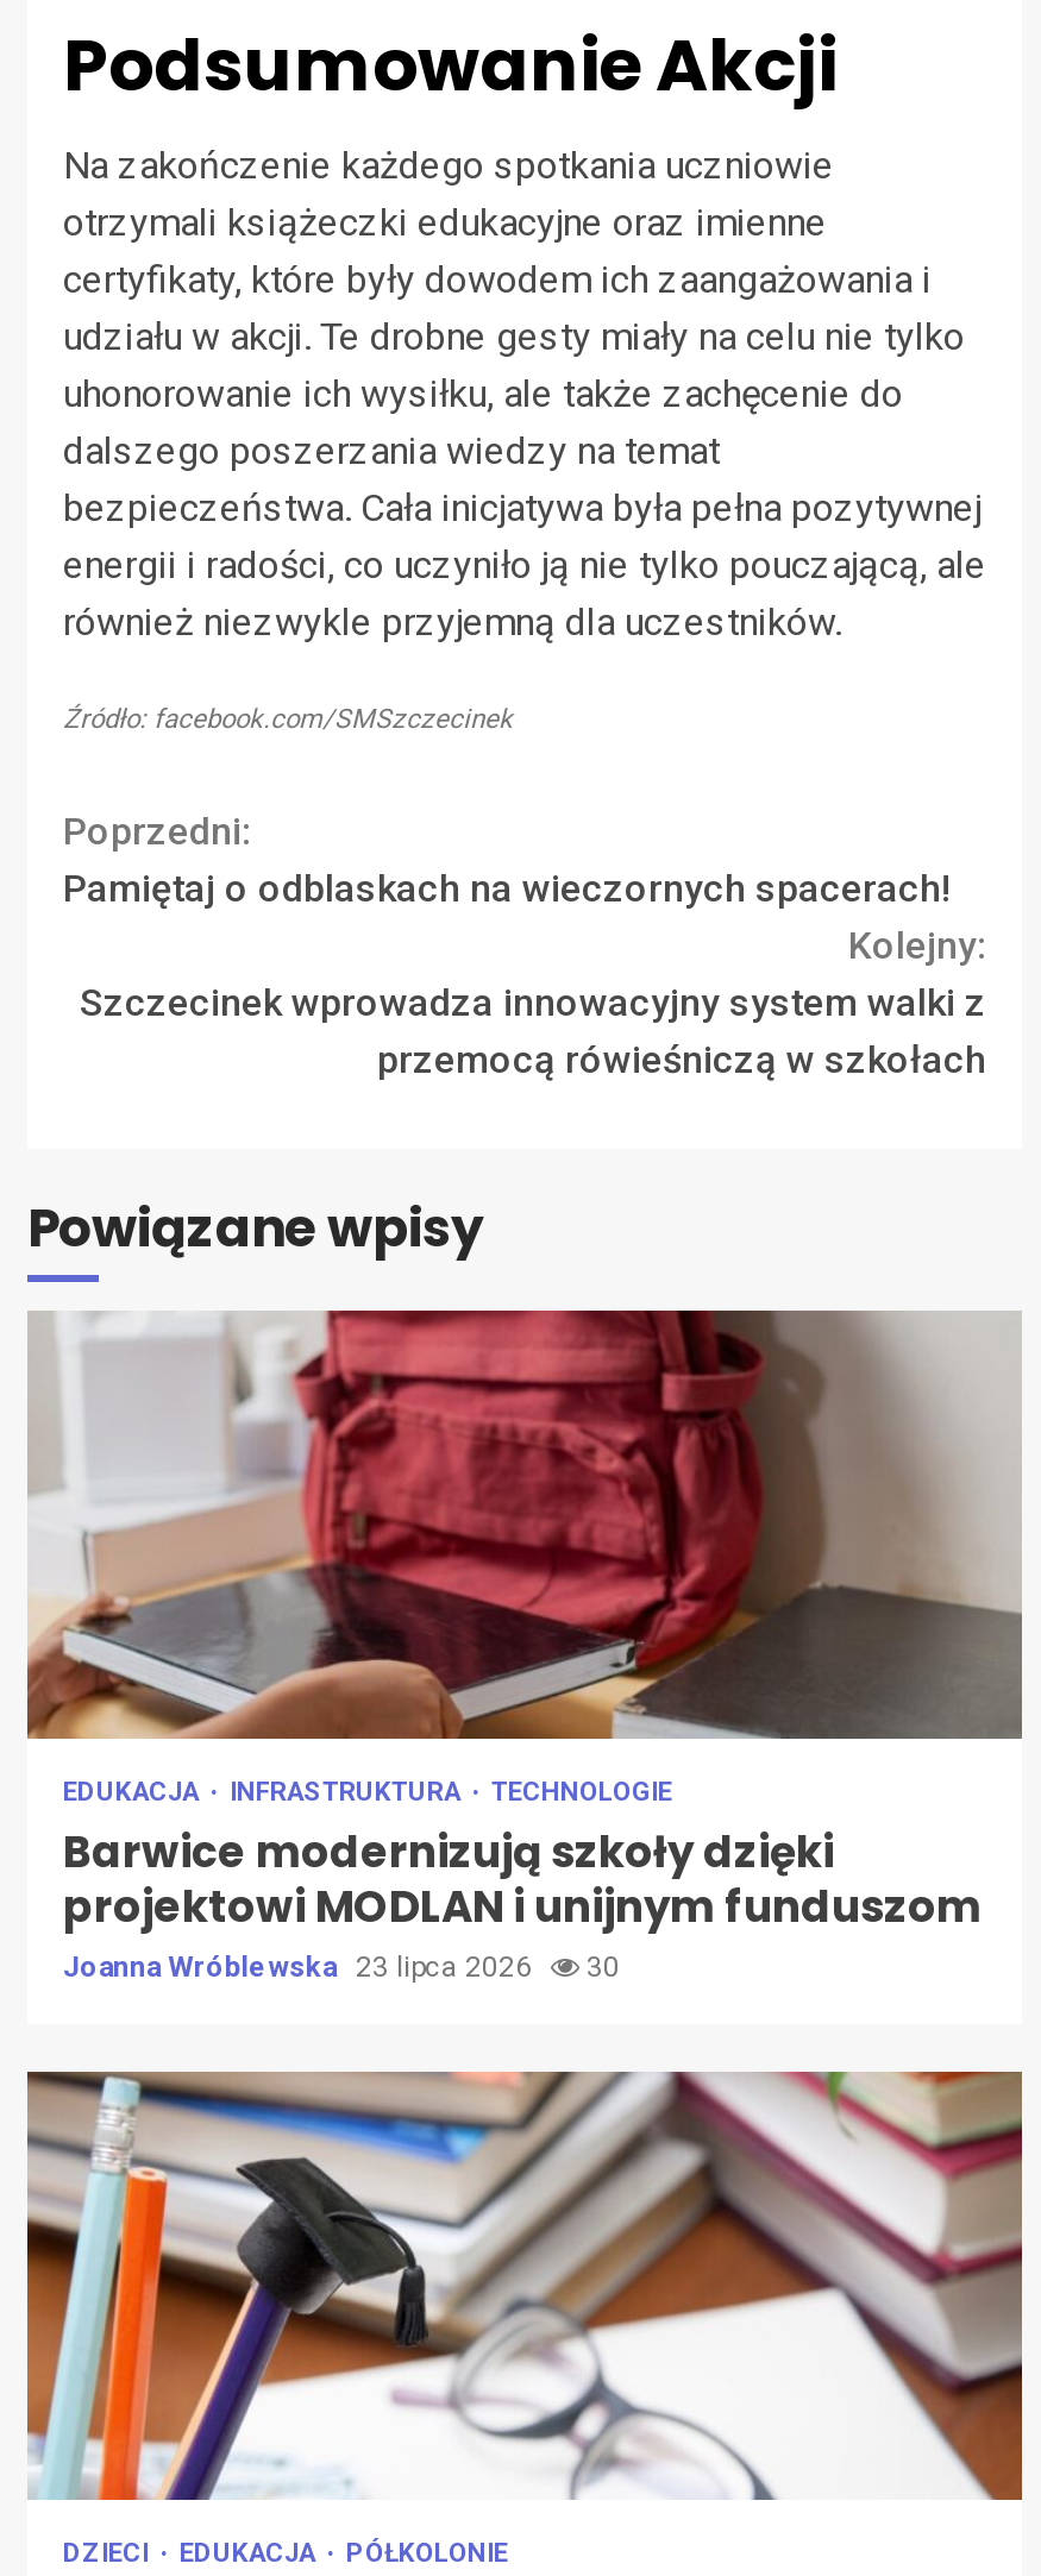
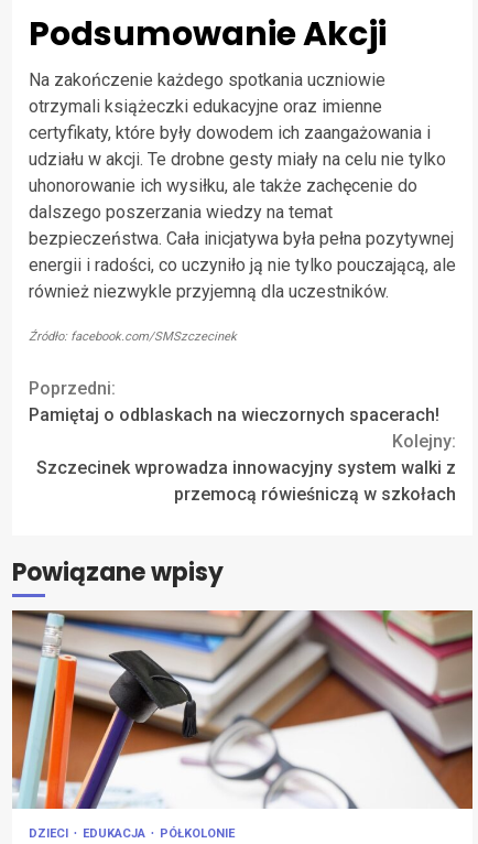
- [image]
- EDUKACJA
- INFRASTRUKTURA
- TECHNOLOGIE
- Barwice modernizują szkoły dzięki
- projektowi MODLAN i unijnym funduszom
- Joanna Wróblewska 23 lipca 2026
- 30
